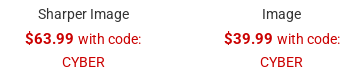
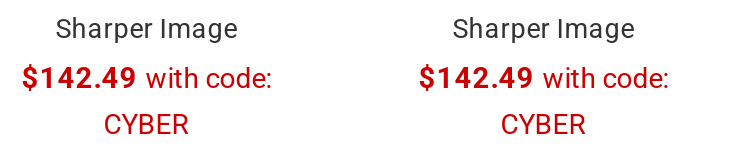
- Image
+ Sharper Image

- $63.99 with code:
+ $142.49 with code:

- $39.99 with code:
+ $142.49 with code:
